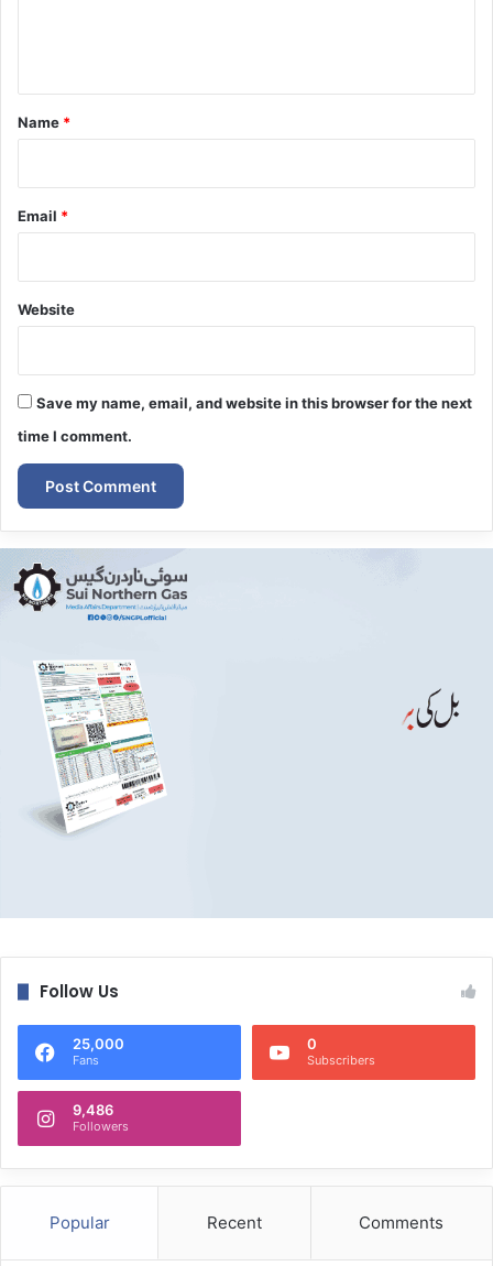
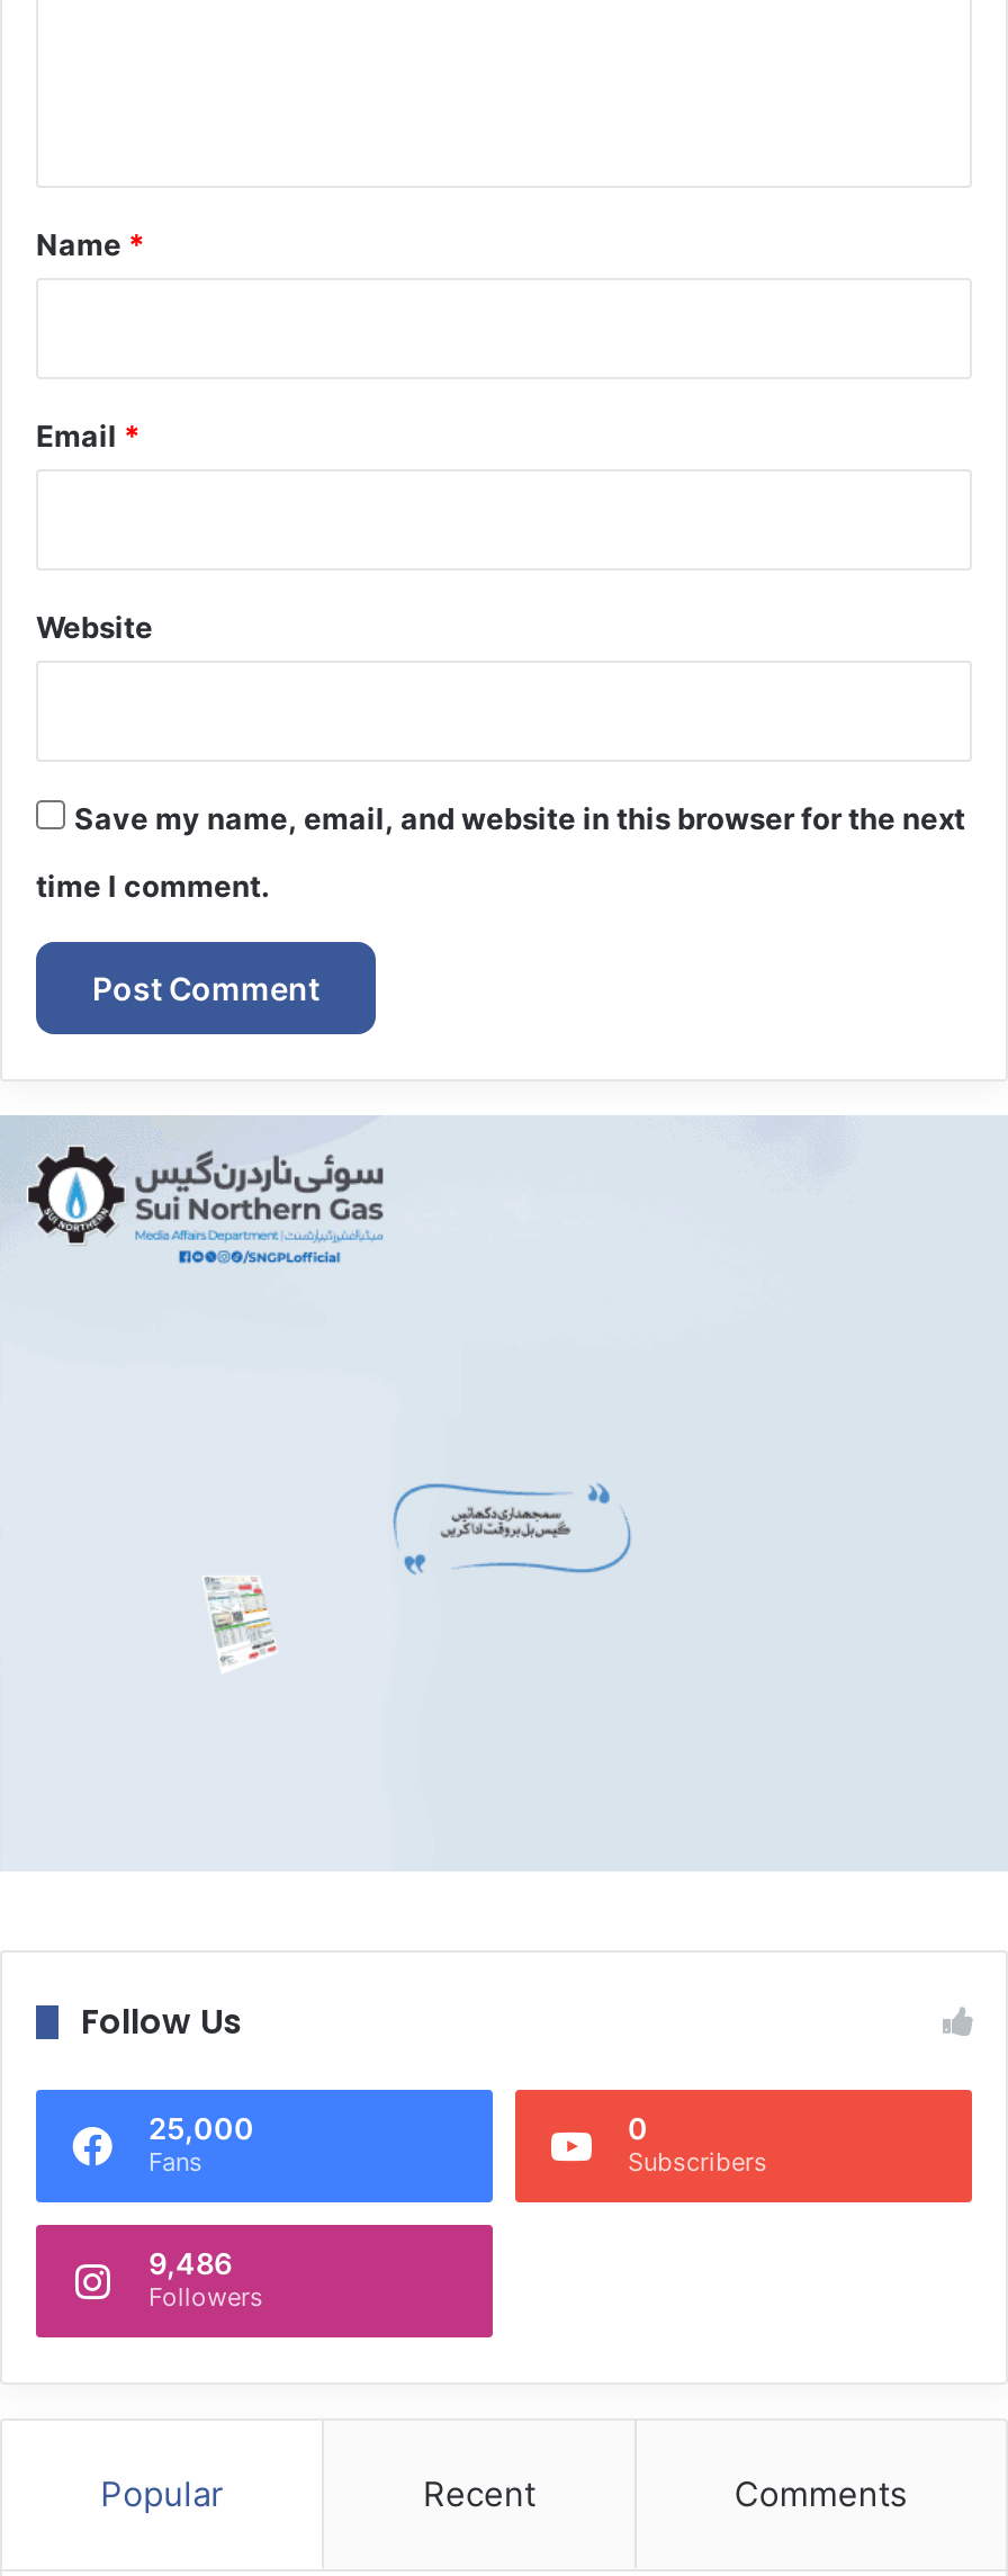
+ [image]

- [image]

- [image]
